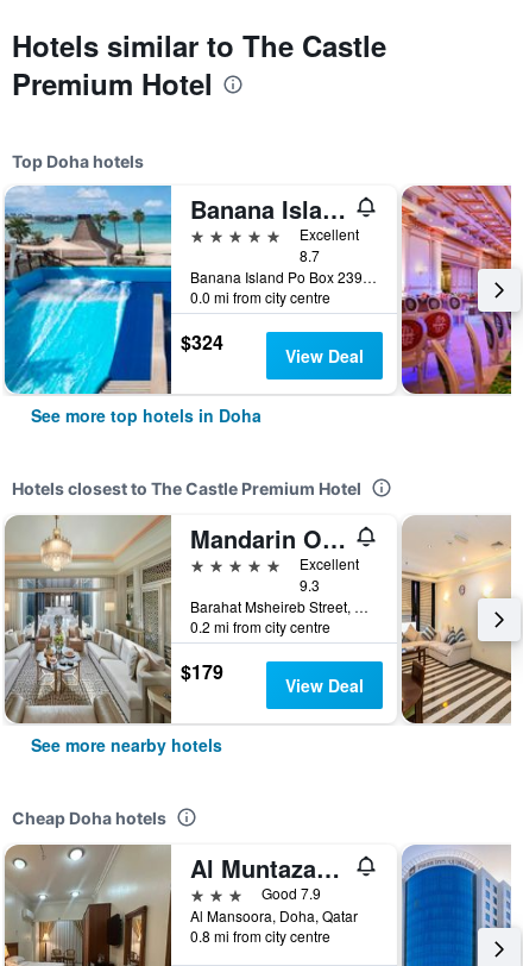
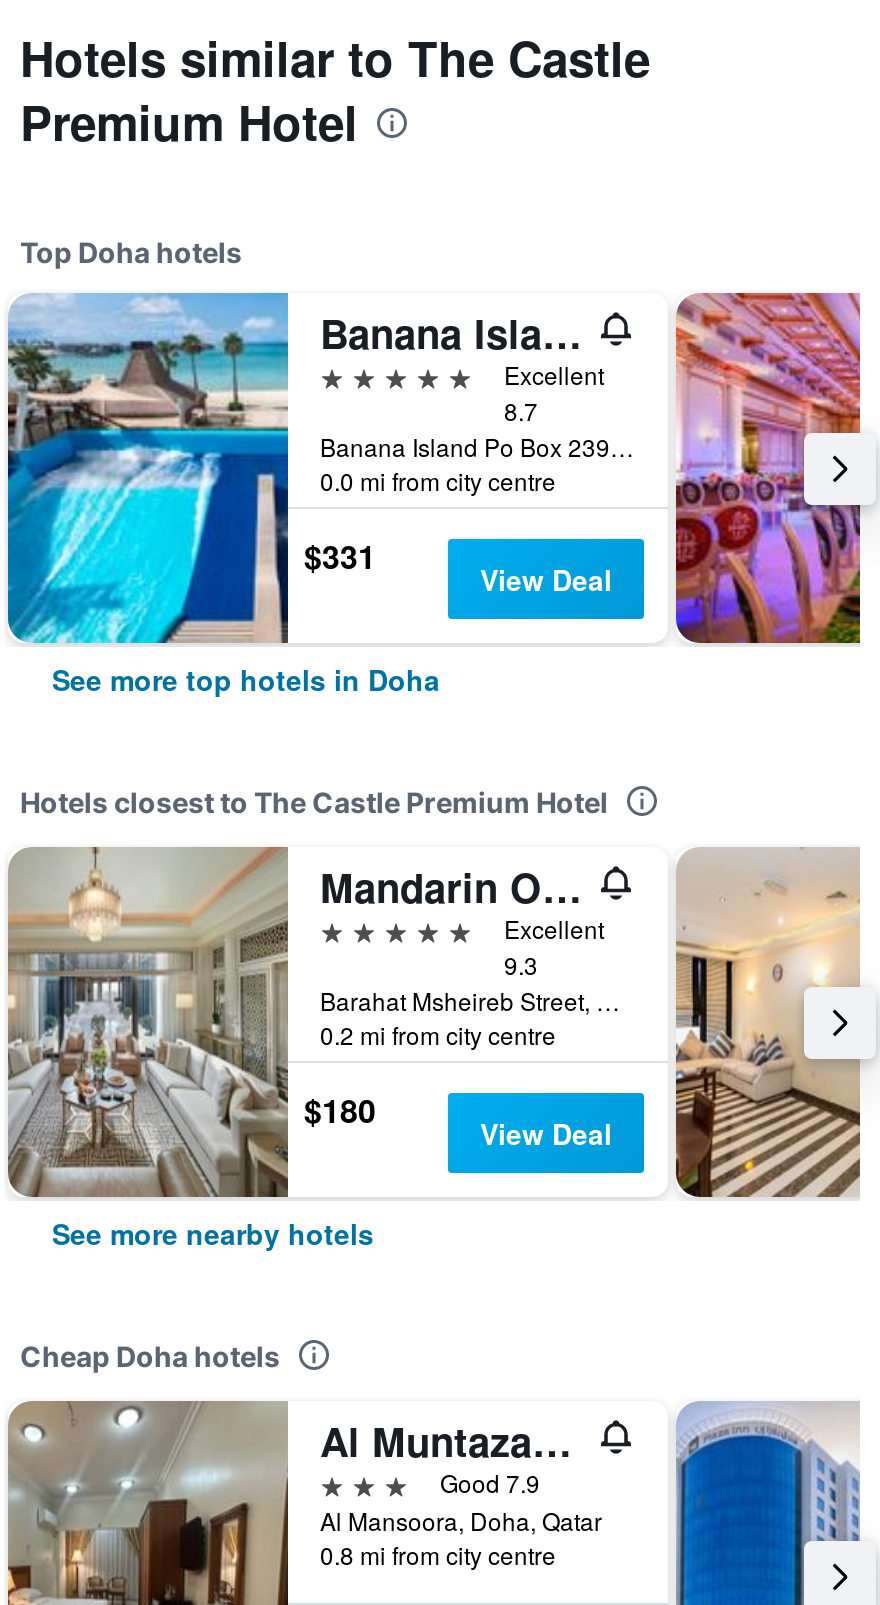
- $324
+ $331

- $179
+ $180
